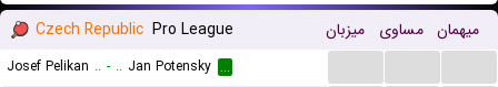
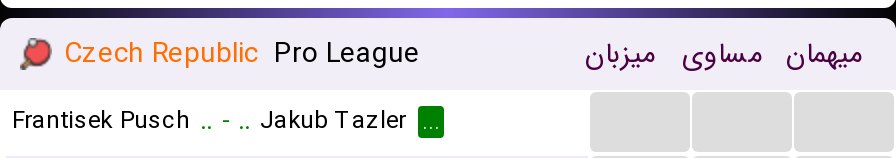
- Josef Pelikan .. - .. Jan Potensky ...
+ Frantisek Pusch .. - .. Jakub Tazler ...
